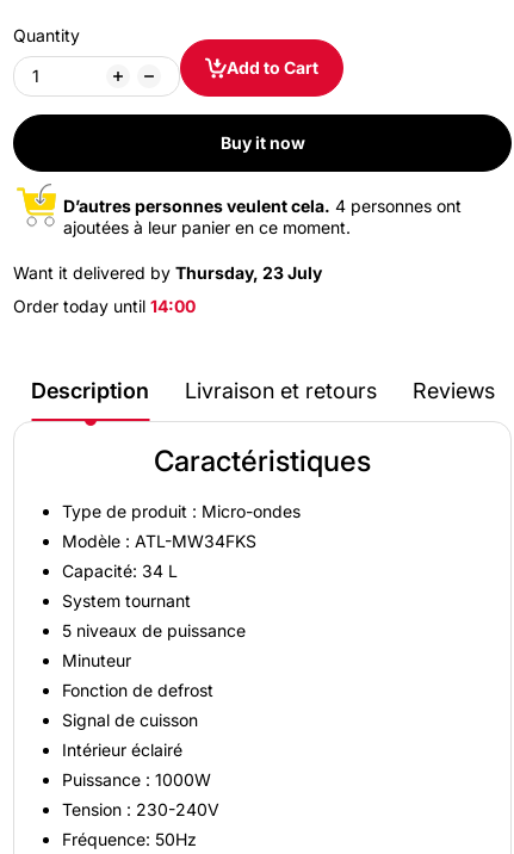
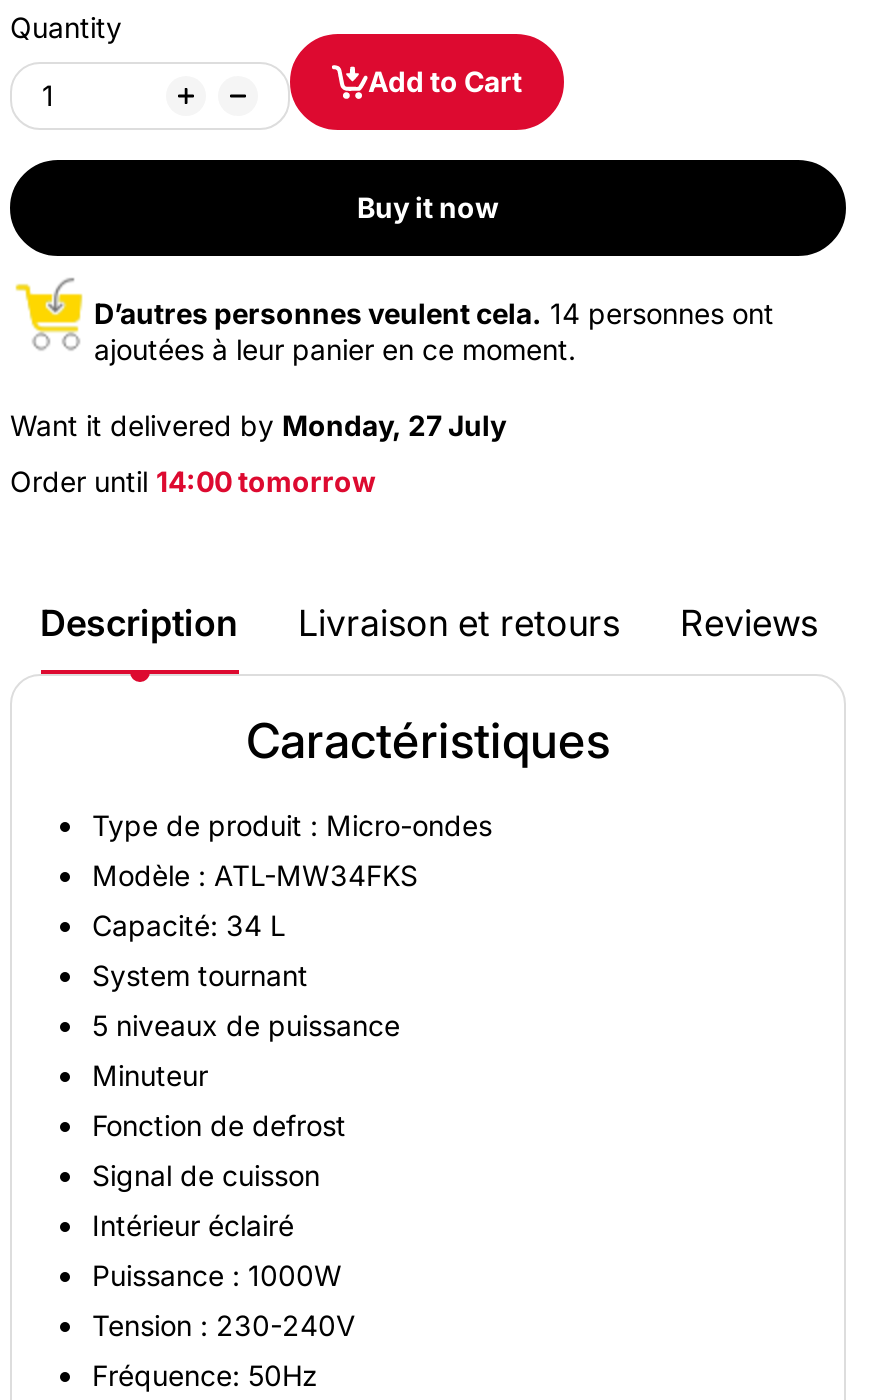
- D’autres personnes veulent cela. 4 personnes ont
+ D’autres personnes veulent cela. 14 personnes ont

- Want it delivered by Thursday, 23 July
+ Want it delivered by Monday, 27 July

- Order today until 14:00
+ Order until 14:00 tomorrow
